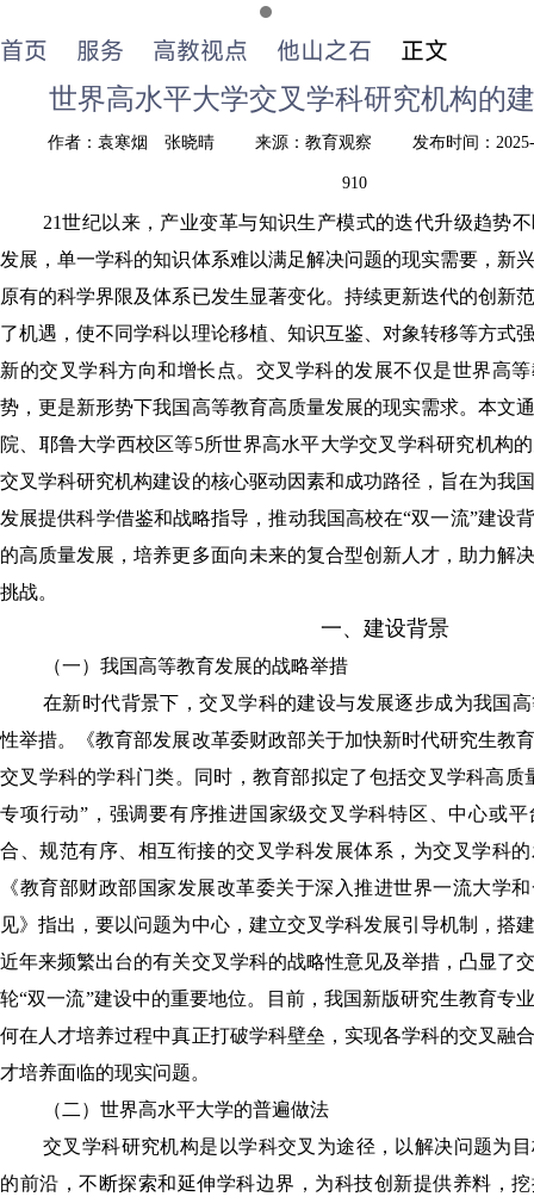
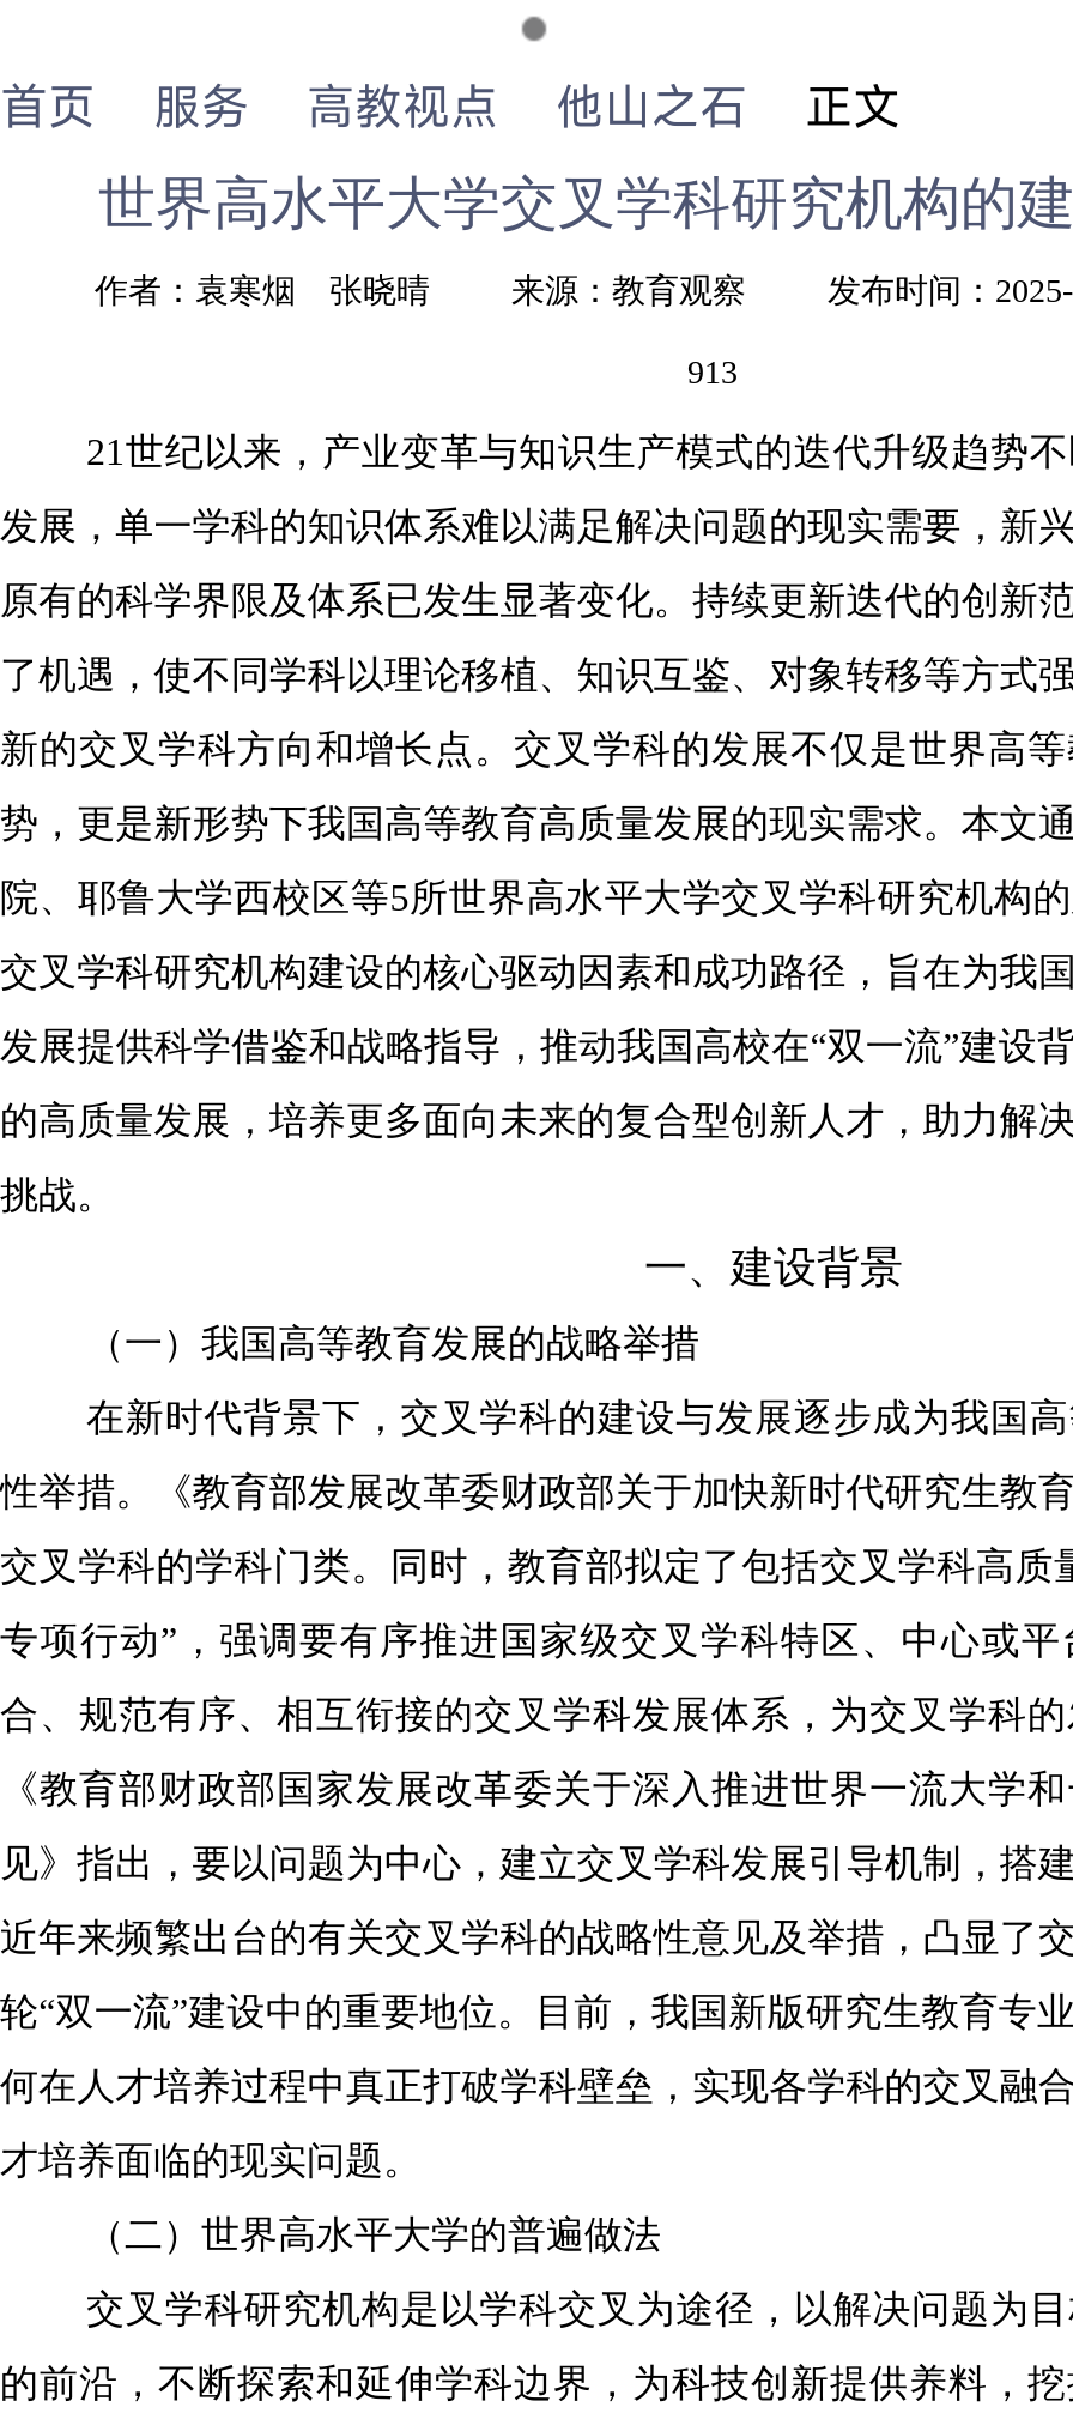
- 910
+ 913
